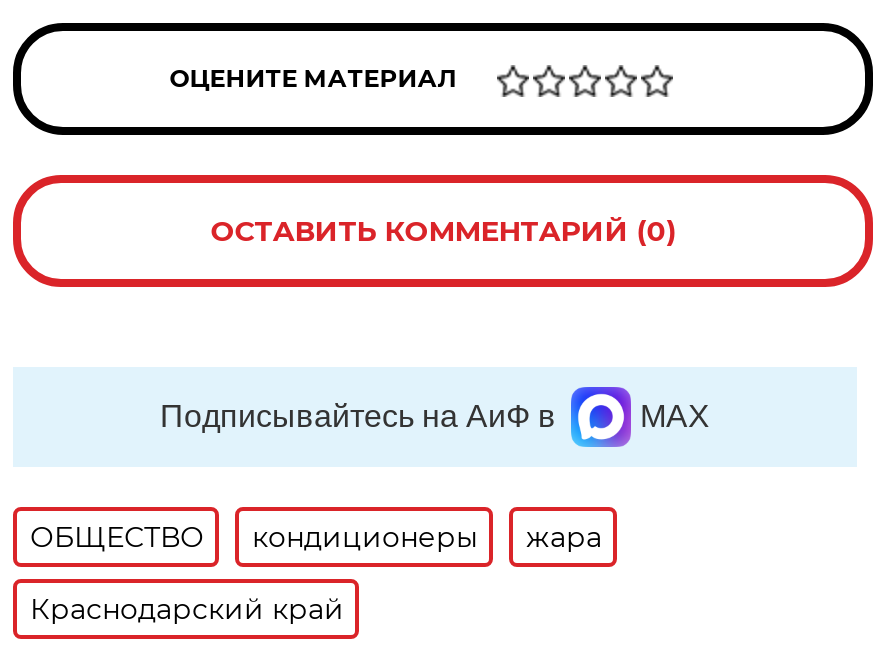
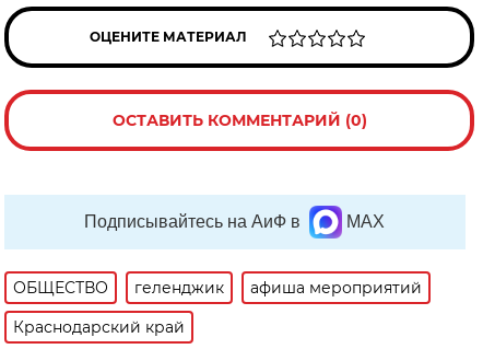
- кондиционеры
- жара
+ геленджик
+ афиша мероприятий
